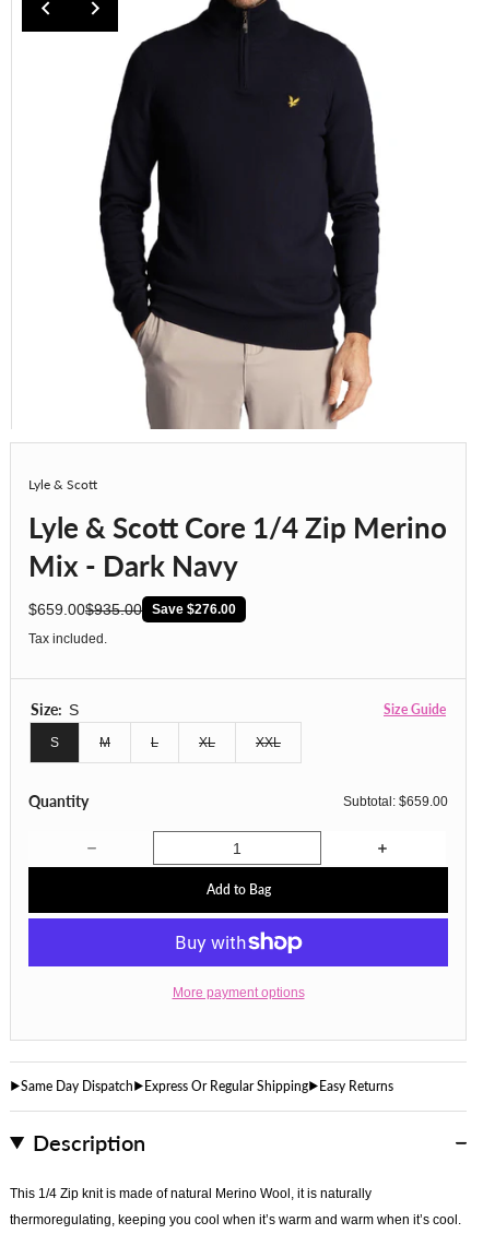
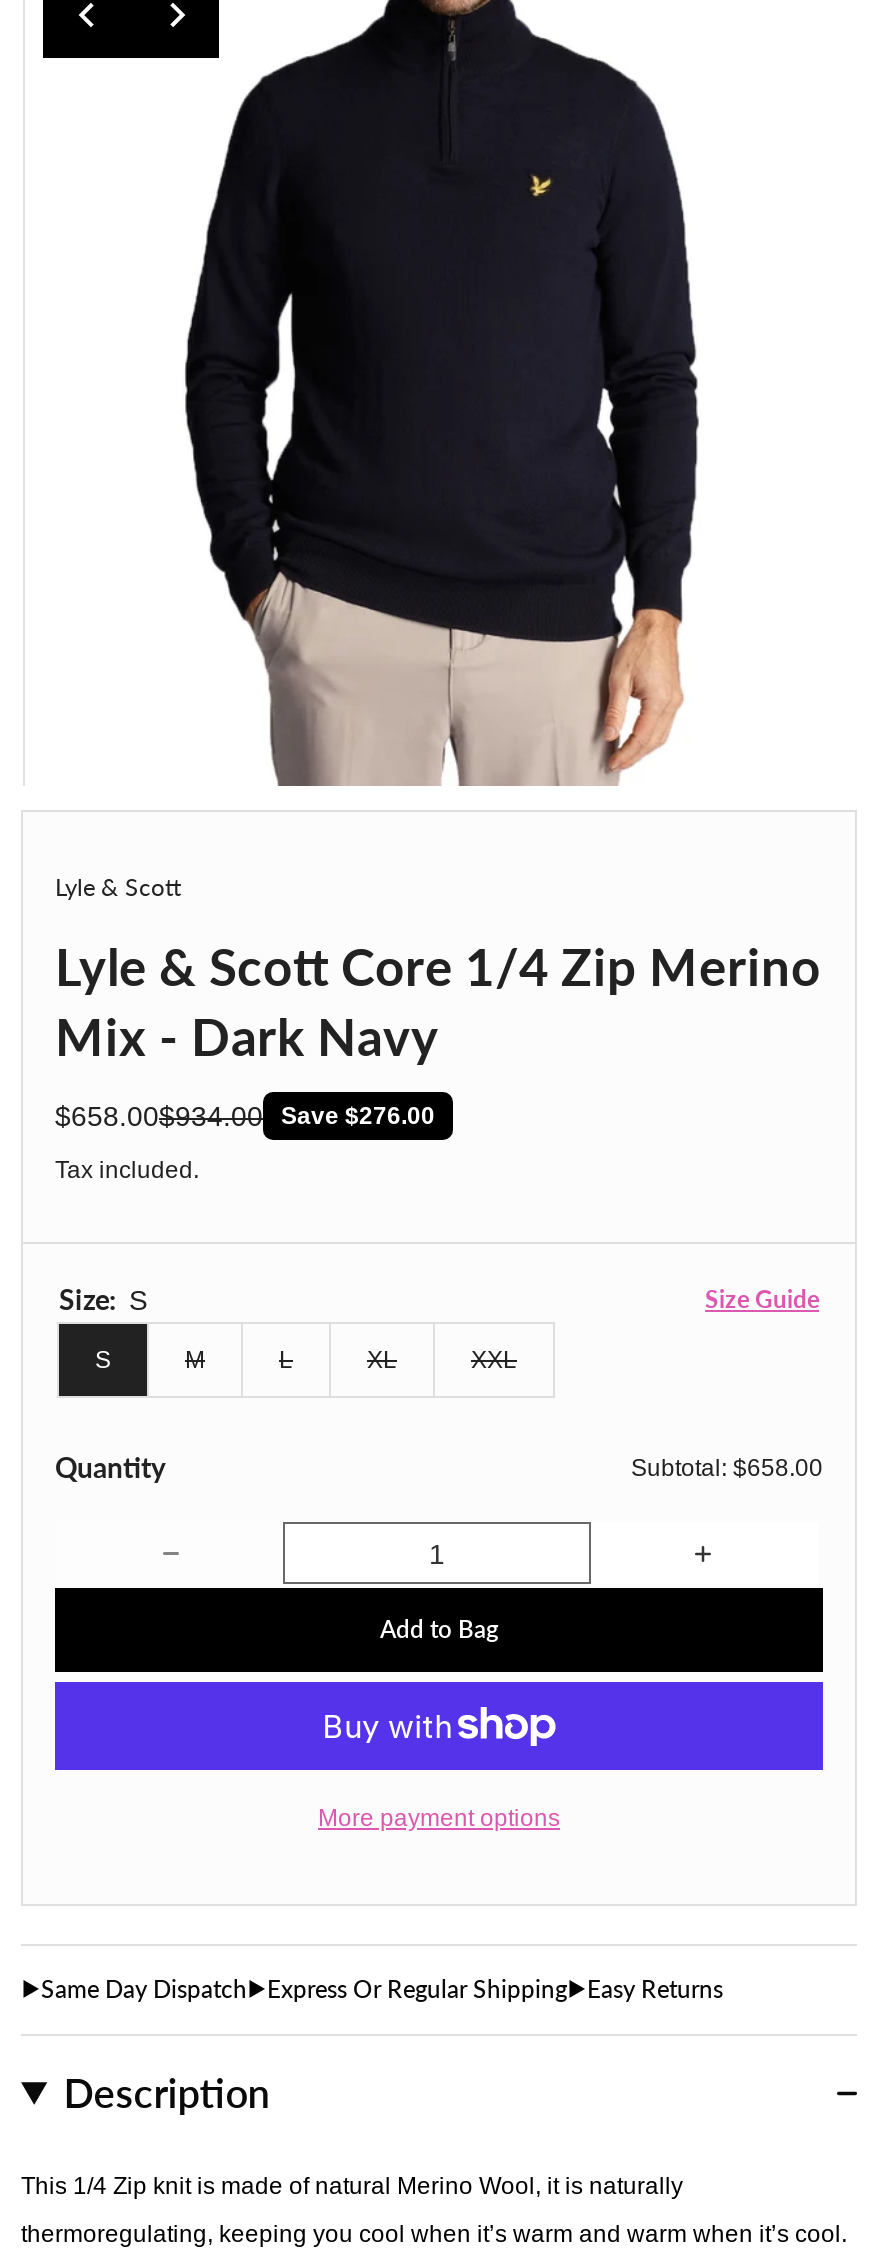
- $659.00
+ $658.00

- $935.00
+ $934.00

- Subtotal: $659.00
+ Subtotal: $658.00
